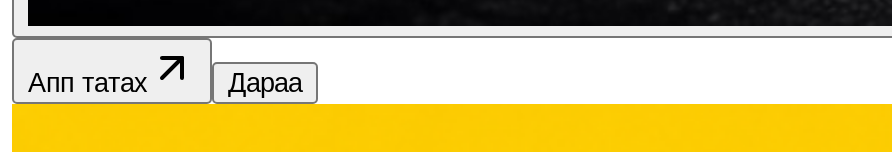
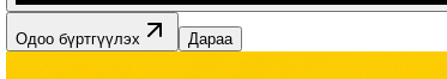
- Апп татах
+ Одоо бүртгүүлэх
